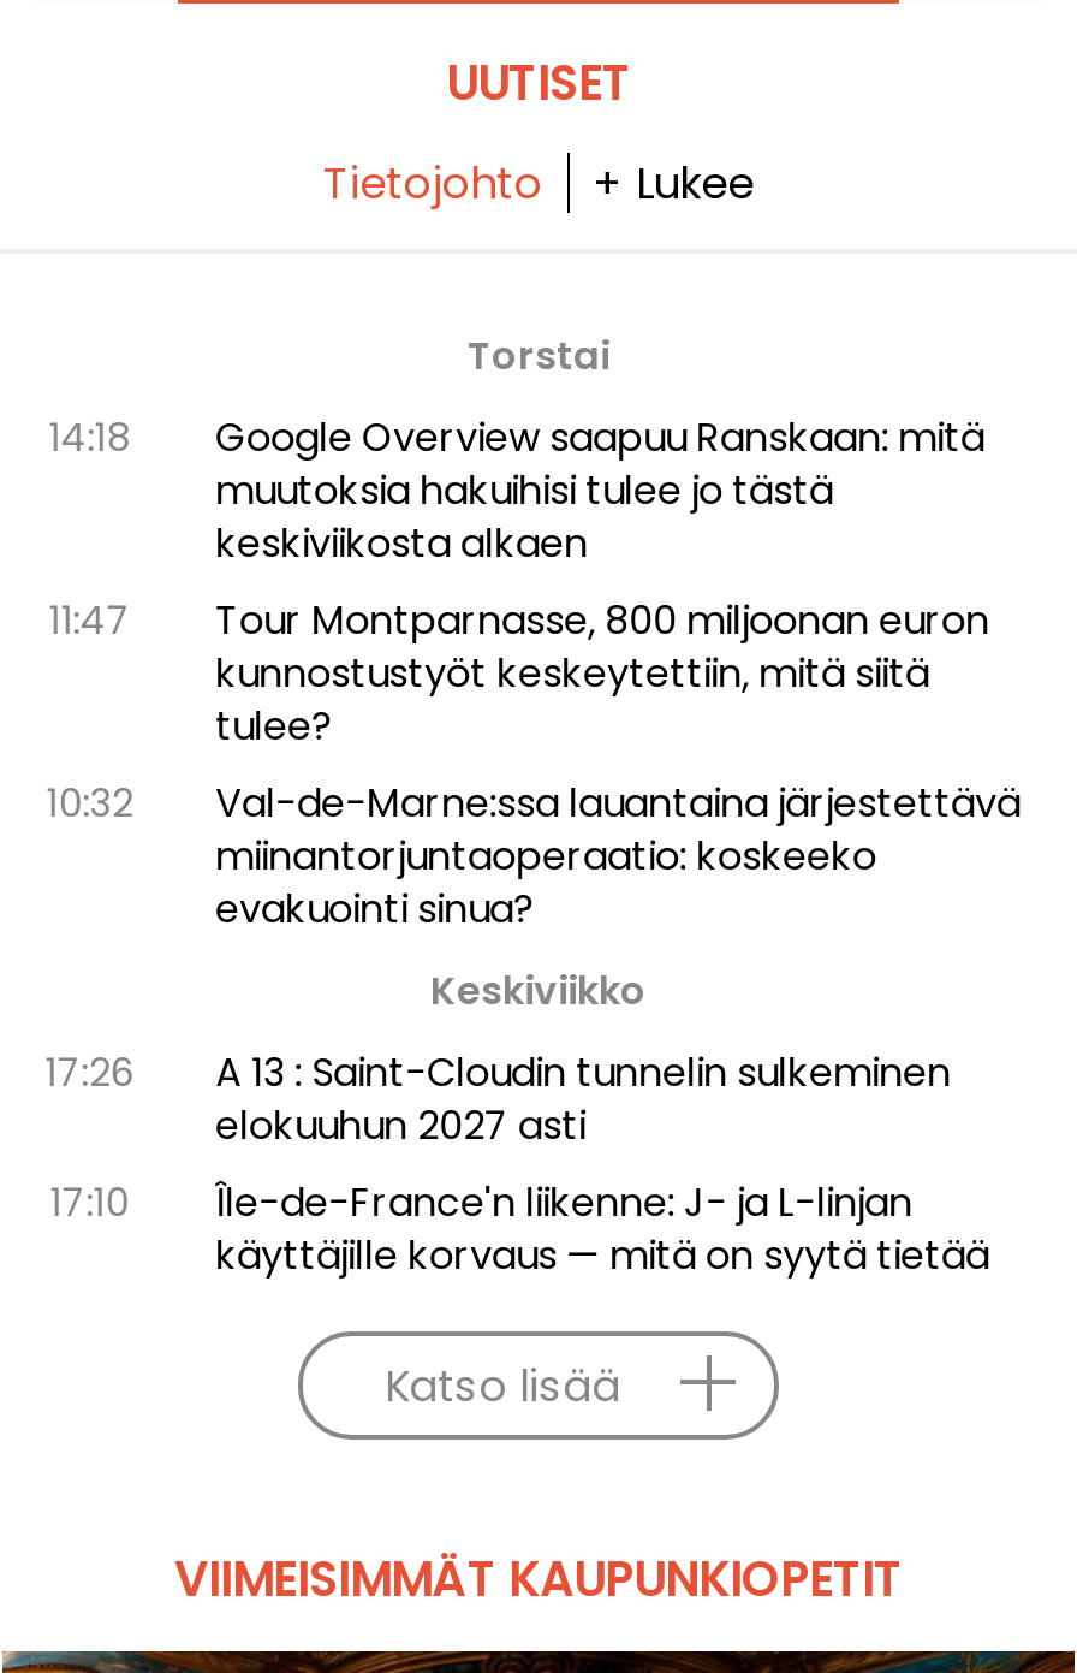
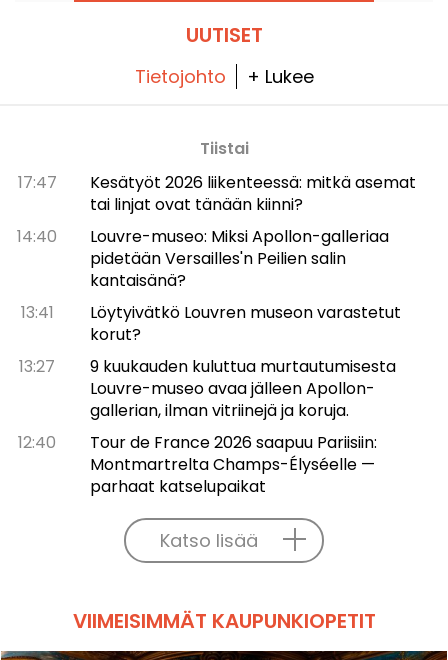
- Torstai
- 14:18
- Google Overview saapuu Ranskaan: mitä
- muutoksia hakuihisi tulee jo tästä
- keskiviikosta alkaen
- 11:47
- Tour Montparnasse, 800 miljoonan euron
- kunnostustyöt keskeytettiin, mitä siitä
- tulee?
- 10:32
- Val-de-Marne:ssa lauantaina järjestettävä
- miinantorjuntaoperaatio: koskeeko
- evakuointi sinua?
- Keskiviikko
- 17:26
- A 13 : Saint-Cloudin tunnelin sulkeminen
- elokuuhun 2027 asti
- 17:10
- Île-de-France'n liikenne: J- ja L-linjan
- käyttäjille korvaus — mitä on syytä tietää
+ Tiistai
+ 17:47
+ Kesätyöt 2026 liikenteessä: mitkä asemat
+ tai linjat ovat tänään kiinni?
+ 14:40
+ Louvre-museo: Miksi Apollon-galleriaa
+ pidetään Versailles'n Peilien salin
+ kantaisänä?
+ 13:41
+ Löytyivätkö Louvren museon varastetut
+ korut?
+ 13:27
+ 9 kuukauden kuluttua murtautumisesta
+ Louvre-museo avaa jälleen Apollon-
+ gallerian, ilman vitriinejä ja koruja.
+ 12:40
+ Tour de France 2026 saapuu Pariisiin:
+ Montmartrelta Champs-Élyséelle —
+ parhaat katselupaikat
